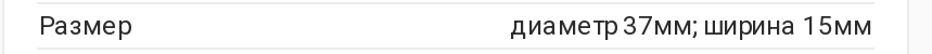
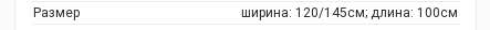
- диаметр 37мм; ширина 15мм
+ ширина: 120/145см; длина: 100см
